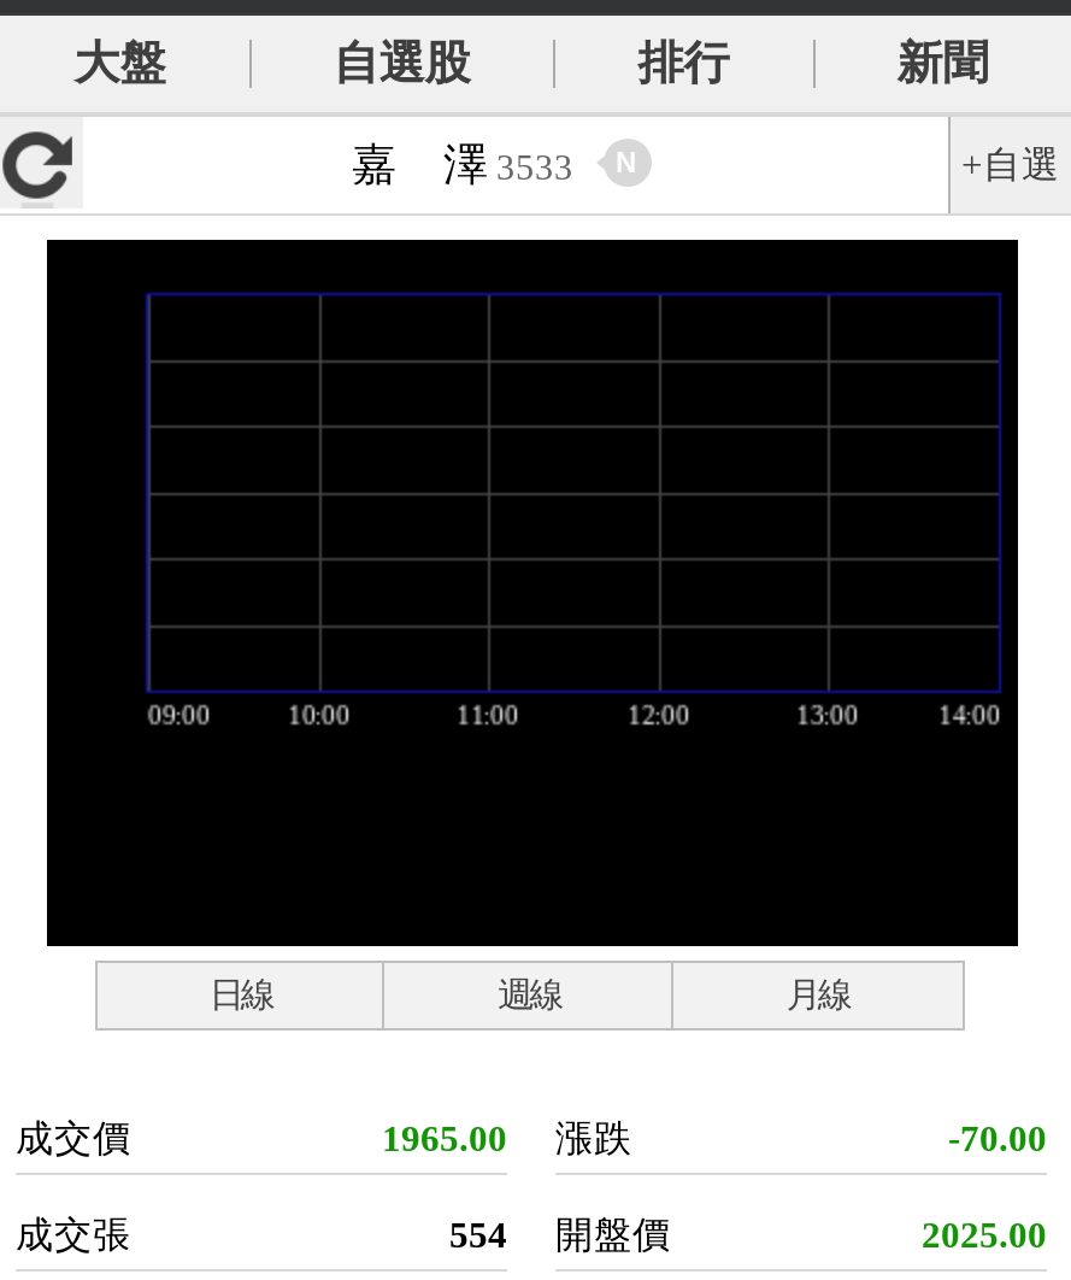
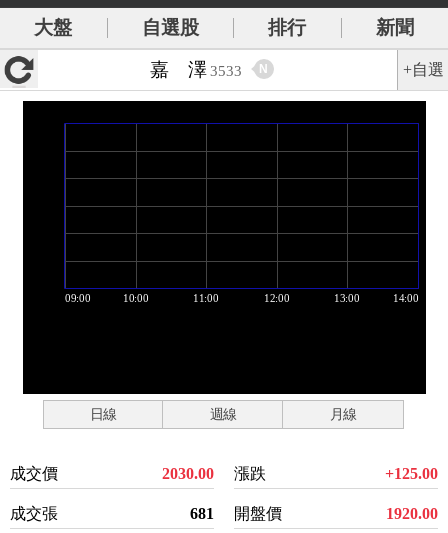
- 1965.00 漲跌
+ 2030.00 漲跌

- -70.00
+ +125.00

- 554 開盤價
+ 681 開盤價

- 2025.00
+ 1920.00
